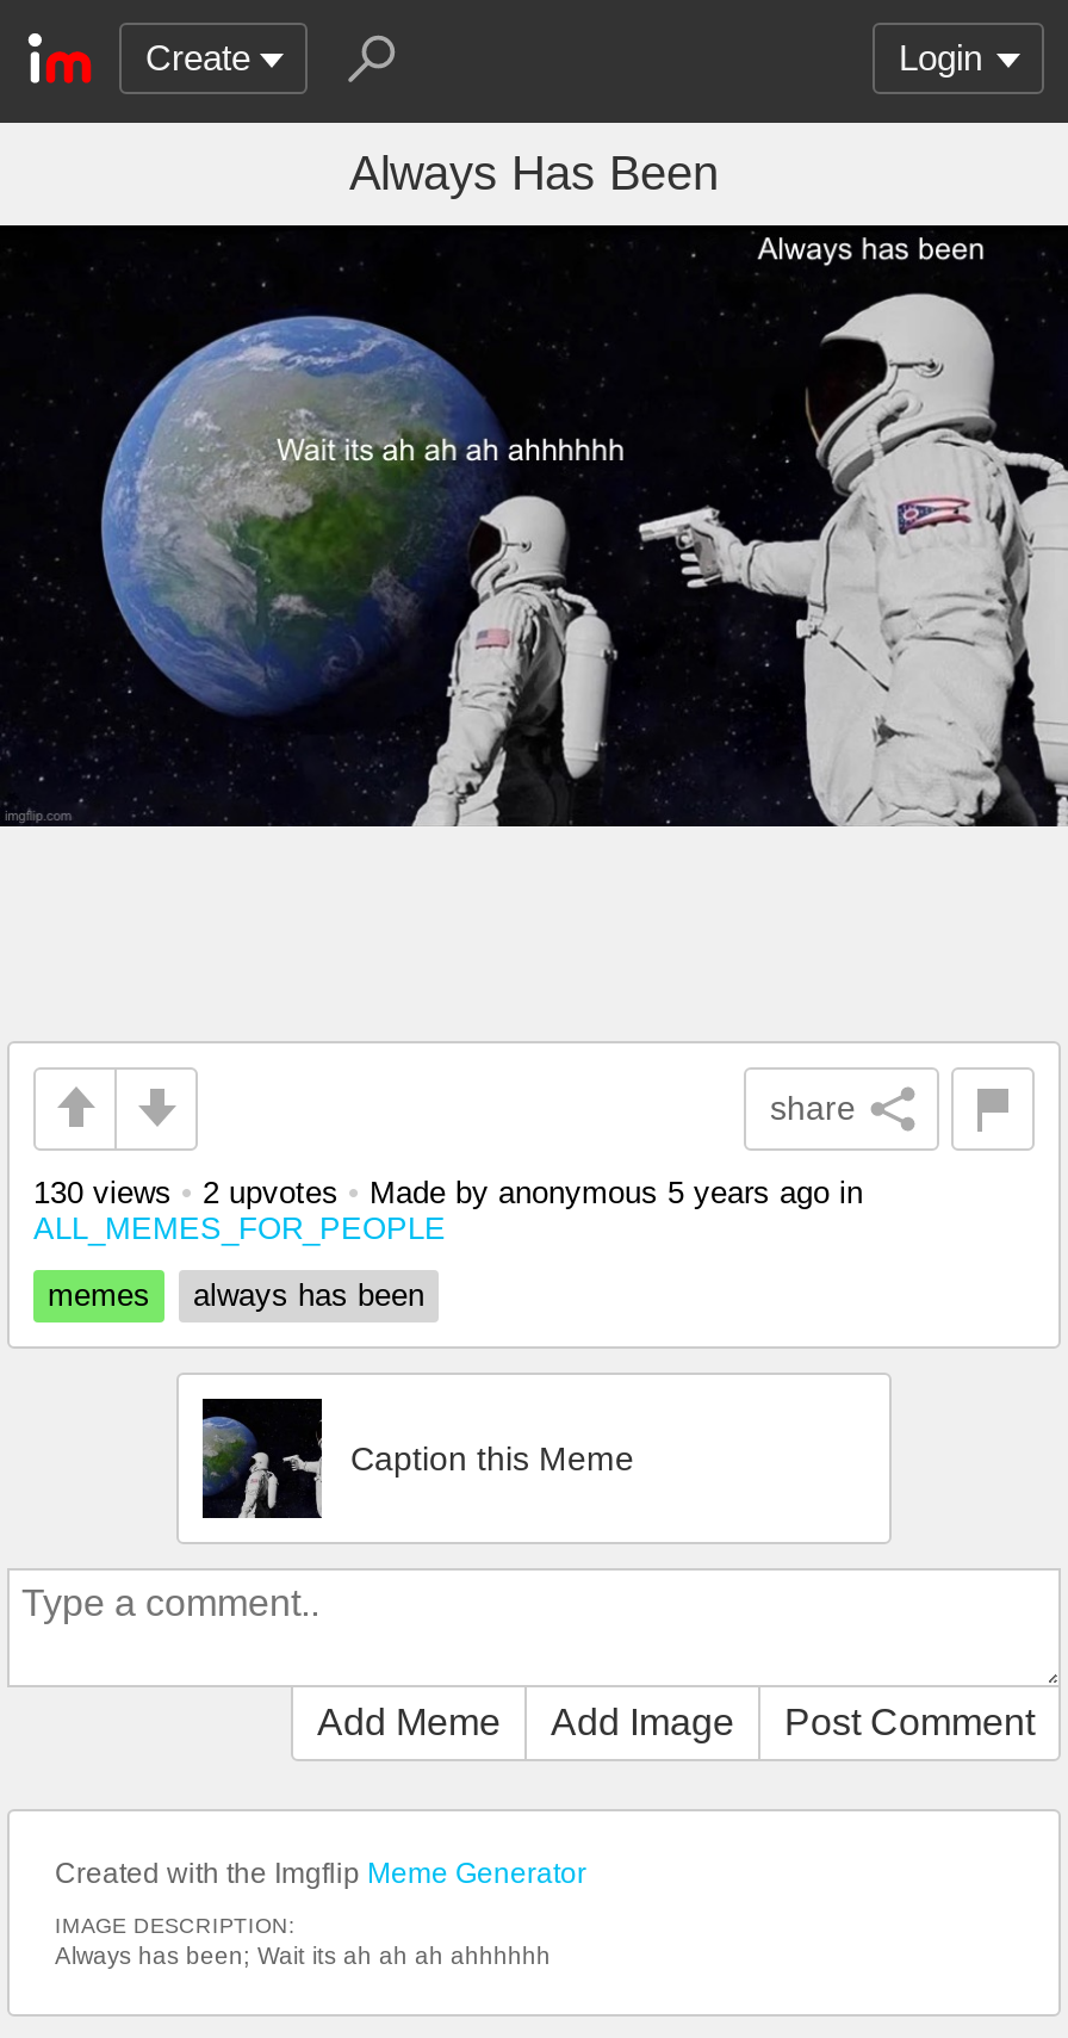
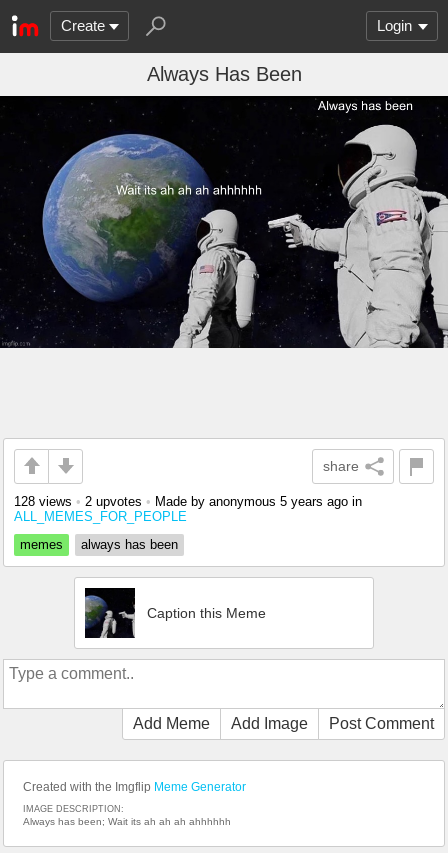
- 130 views • 2 upvotes • Made by anonymous 5 years ago in
+ 128 views • 2 upvotes • Made by anonymous 5 years ago in
